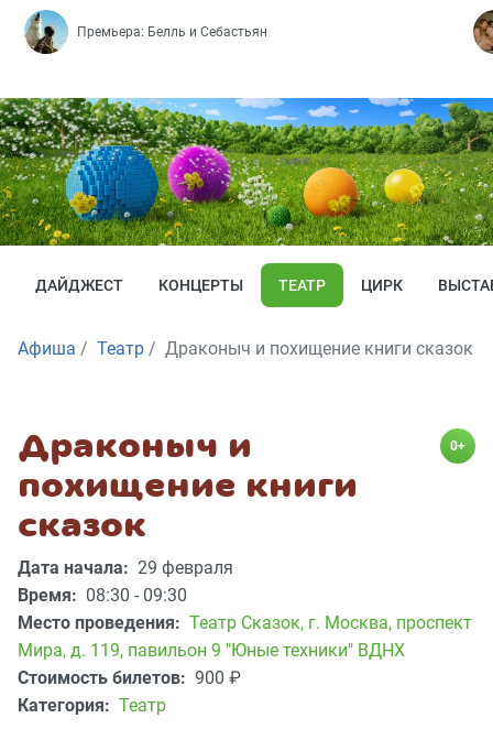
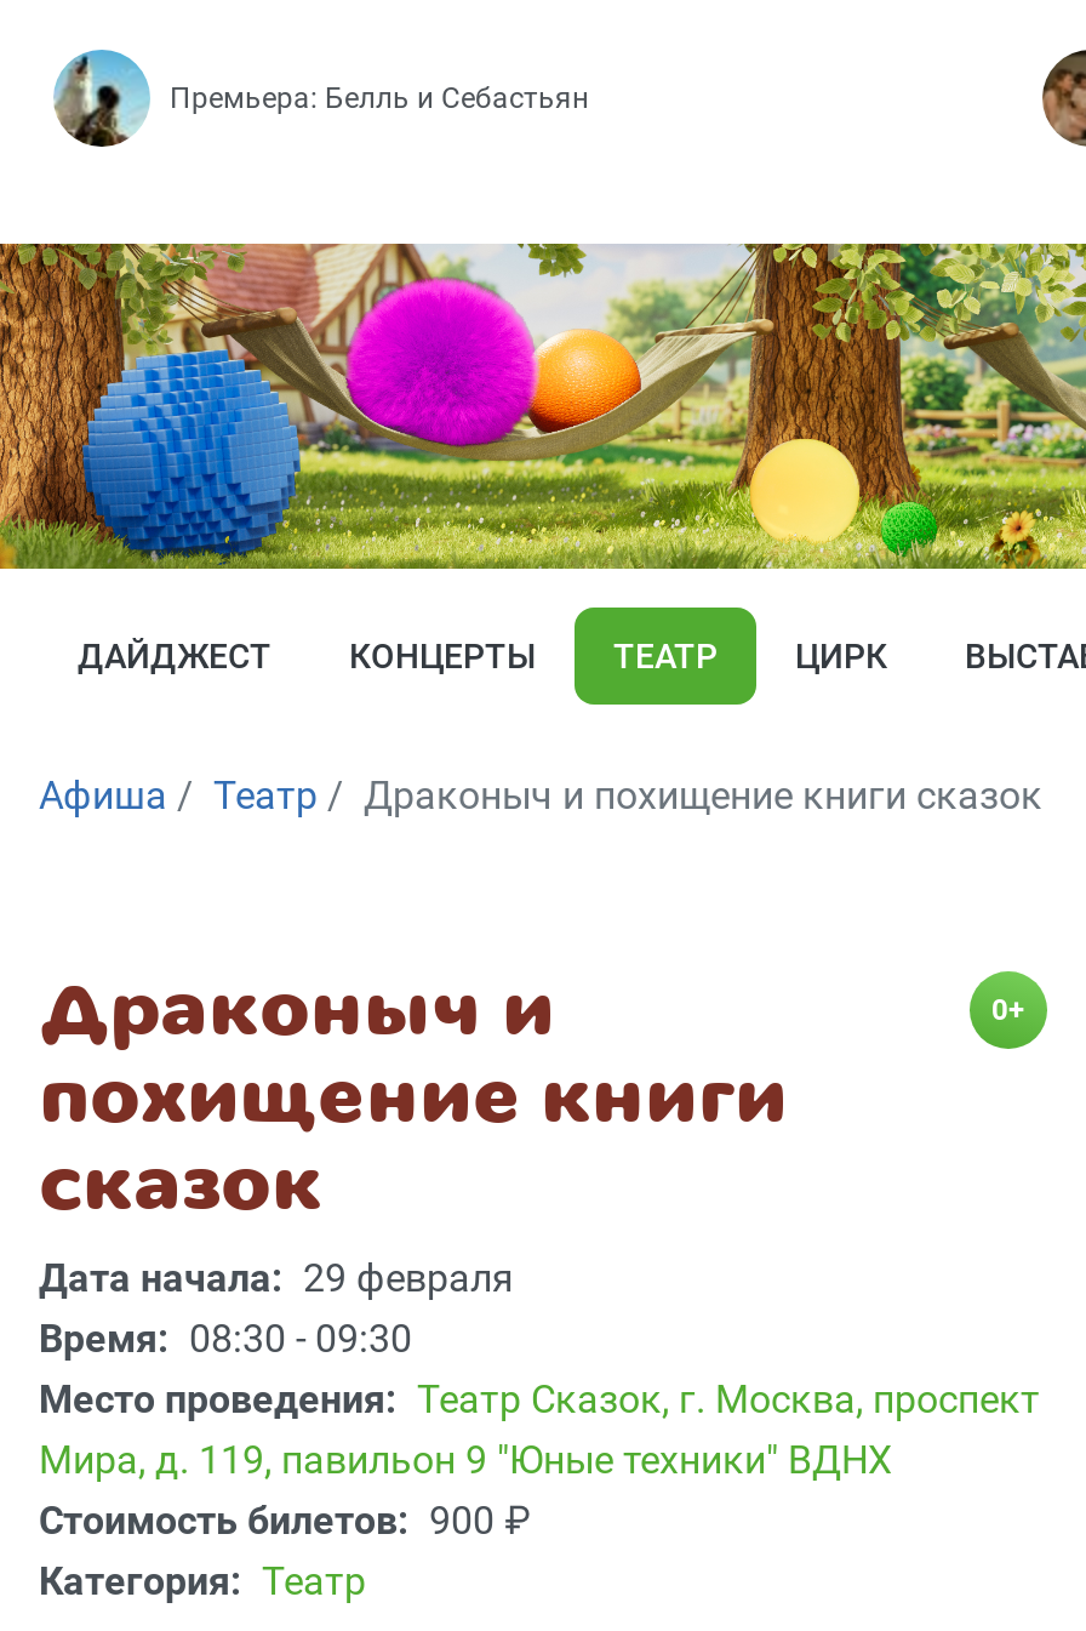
- [image]
+ [image]
